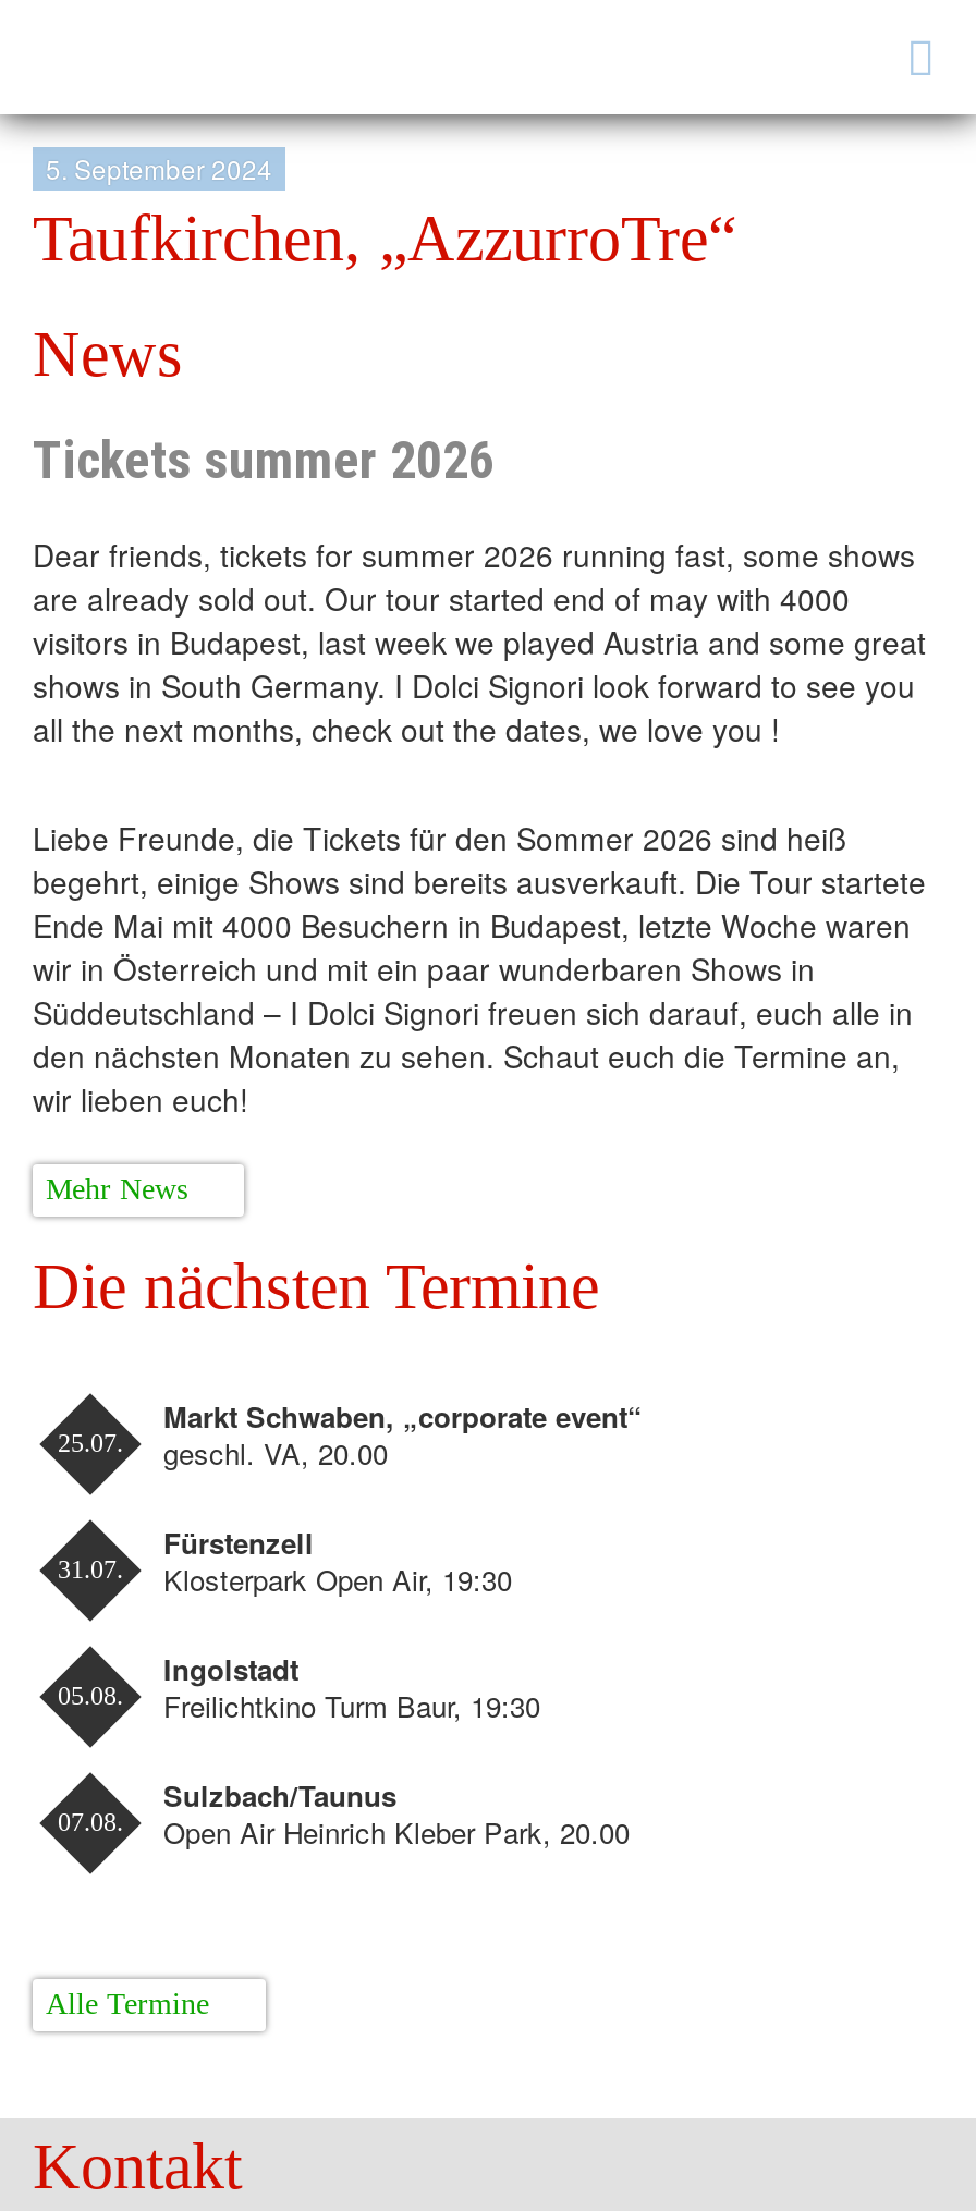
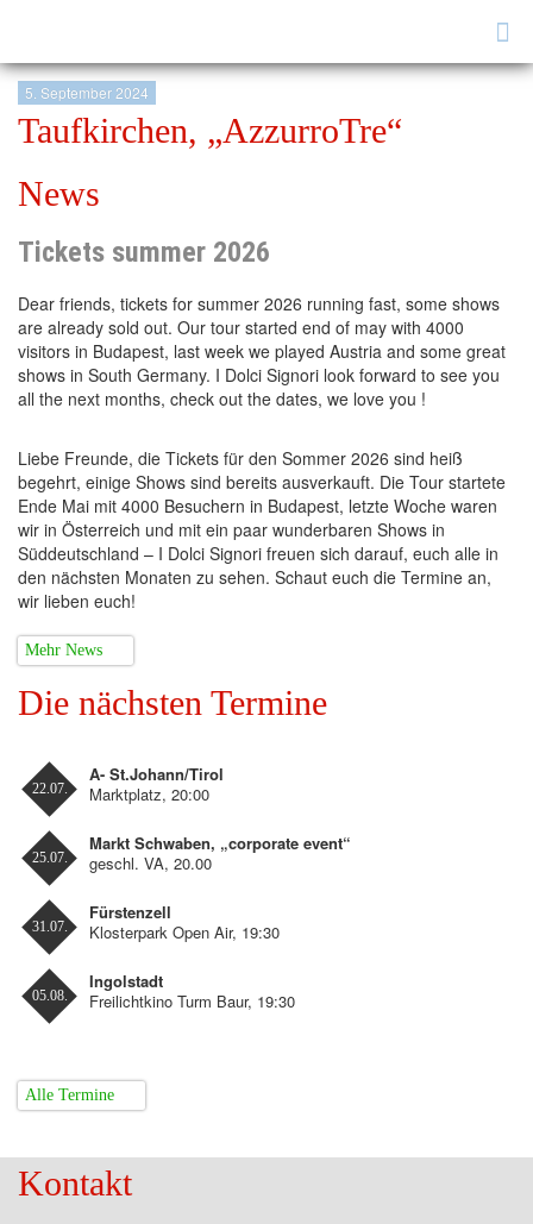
+ A- St.Johann/Tirol
+ Marktplatz, 20:00
+ 22.07.

moved down: Markt Schwaben, „corporate event“ | geschl. VA, 20.00 | 25.07. | ... | Freilichtkino Turm Baur, 19:30 | 05.08.

- Sulzbach/Taunus
- Open Air Heinrich Kleber Park, 20.00
- 07.08.
